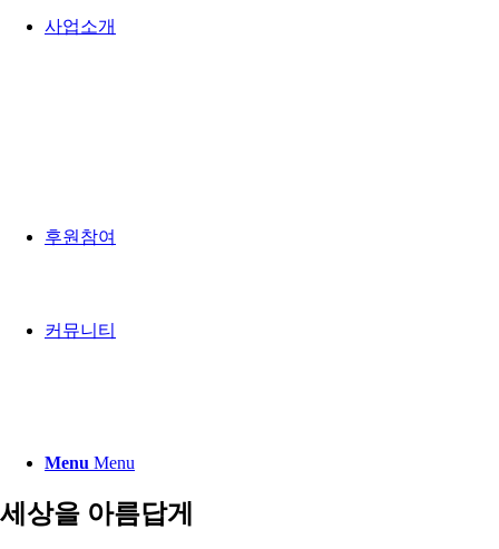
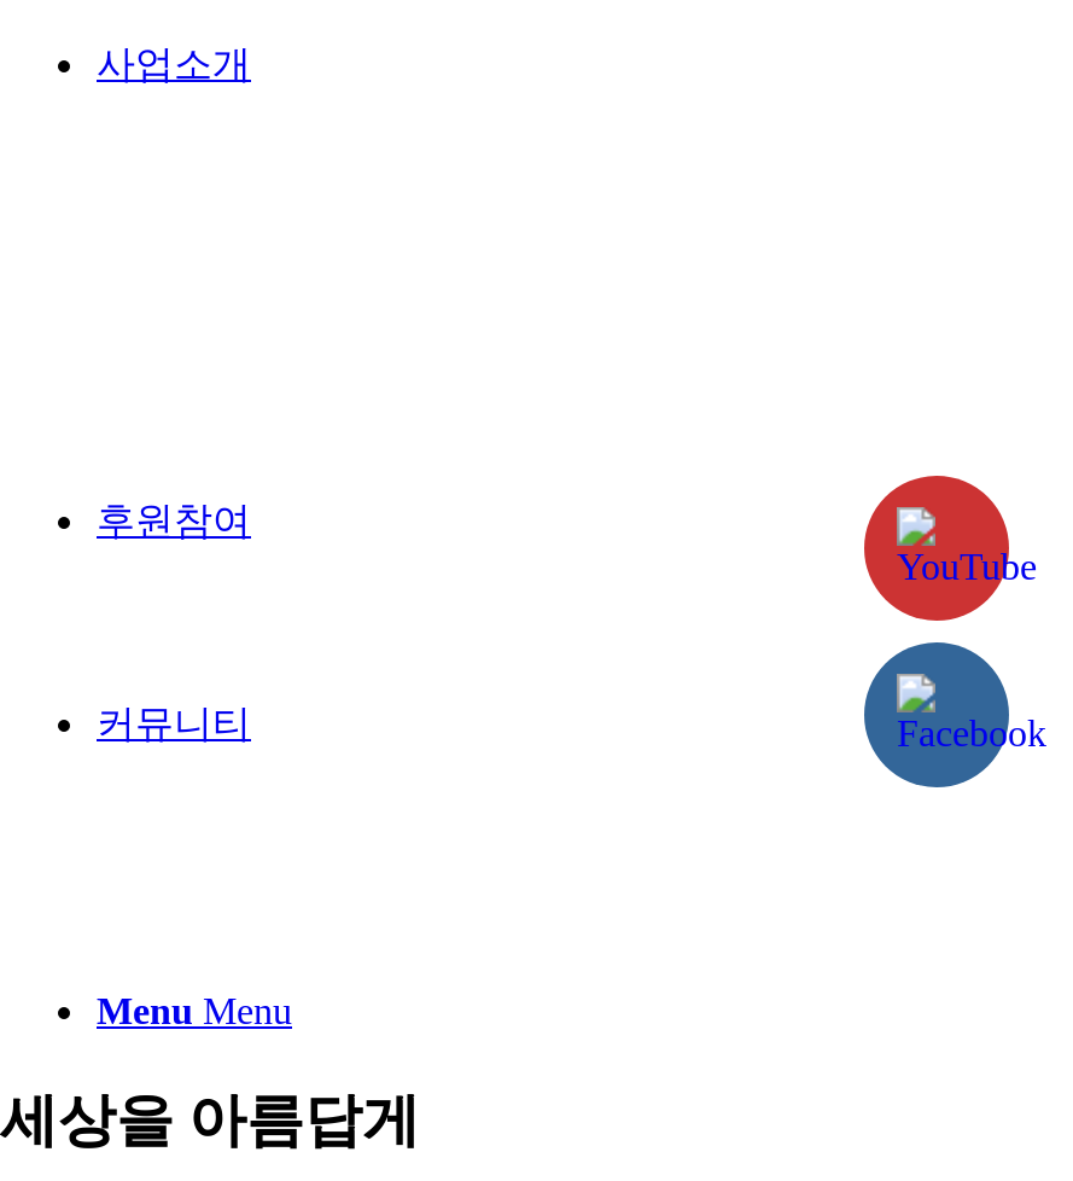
+ [image]

+ [image]
